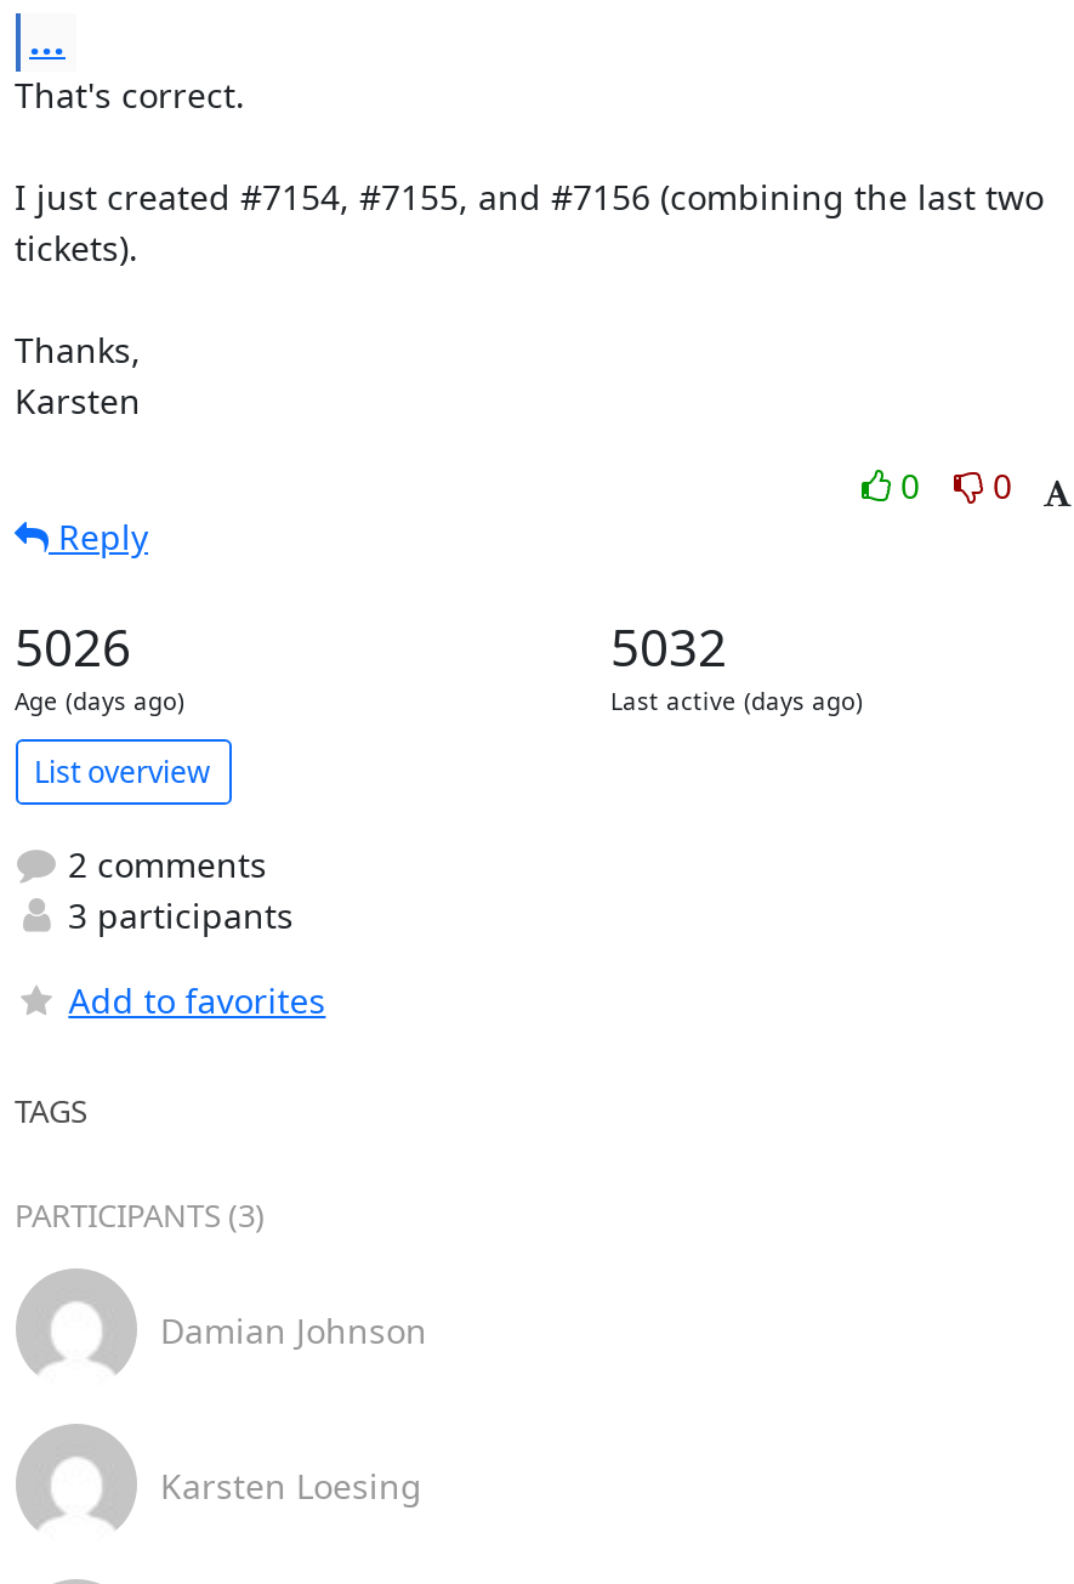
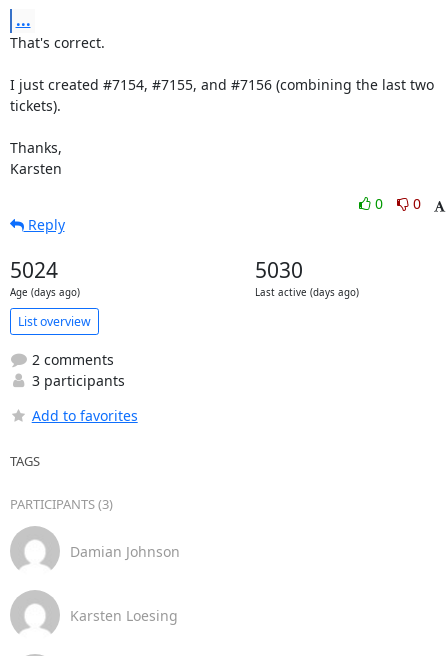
- 5026
+ 5024

- 5032
+ 5030
